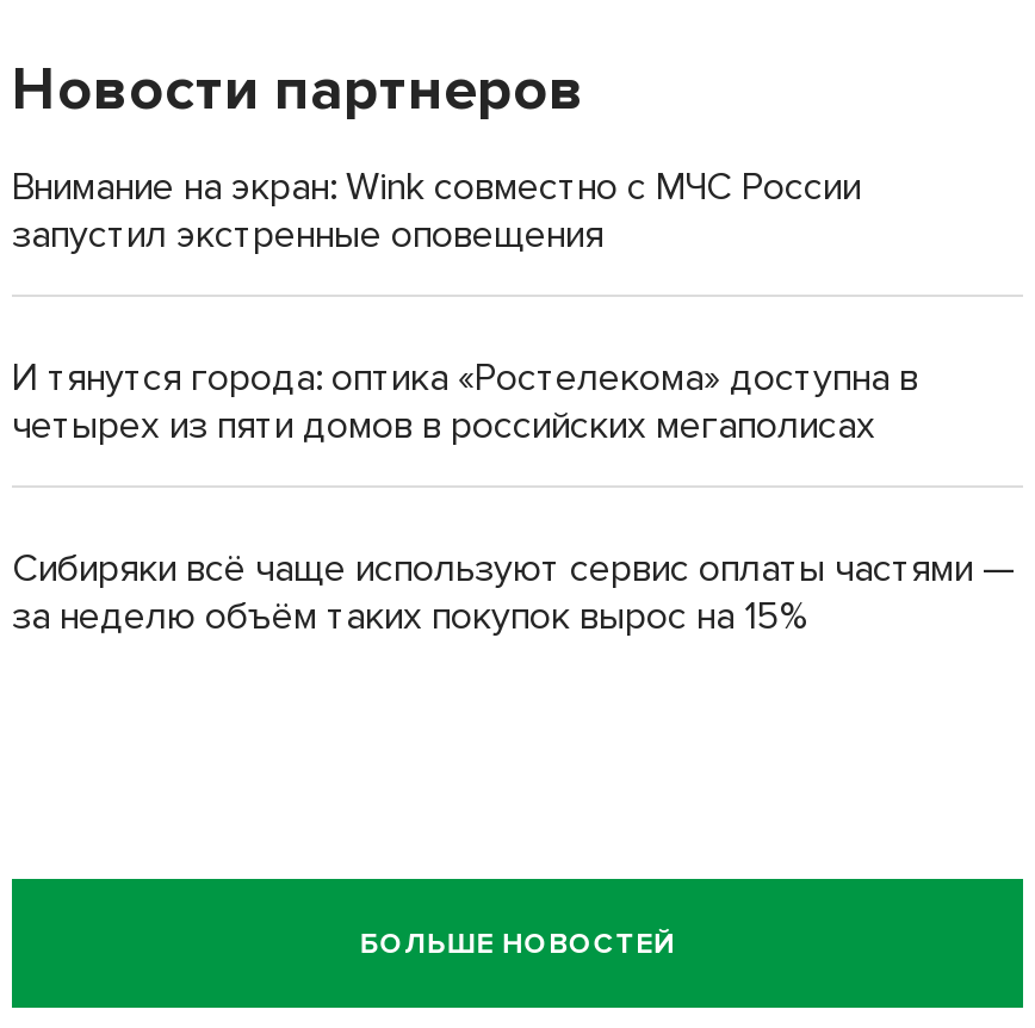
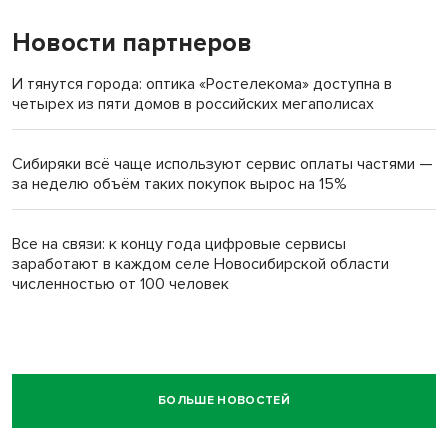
- Внимание на экран: Wink совместно с МЧС России
- запустил экстренные оповещения

moved up: И тянутся города: оптика «Ростелекома» доступна в | четырех из пяти домов в российских мегаполисах | Сибиряки всё чаще используют сервис оплаты частями — | за неделю объём таких покупок вырос на 15%

+ Все на связи: к концу года цифровые сервисы
+ заработают в каждом селе Новосибирской области
+ численностью от 100 человек
